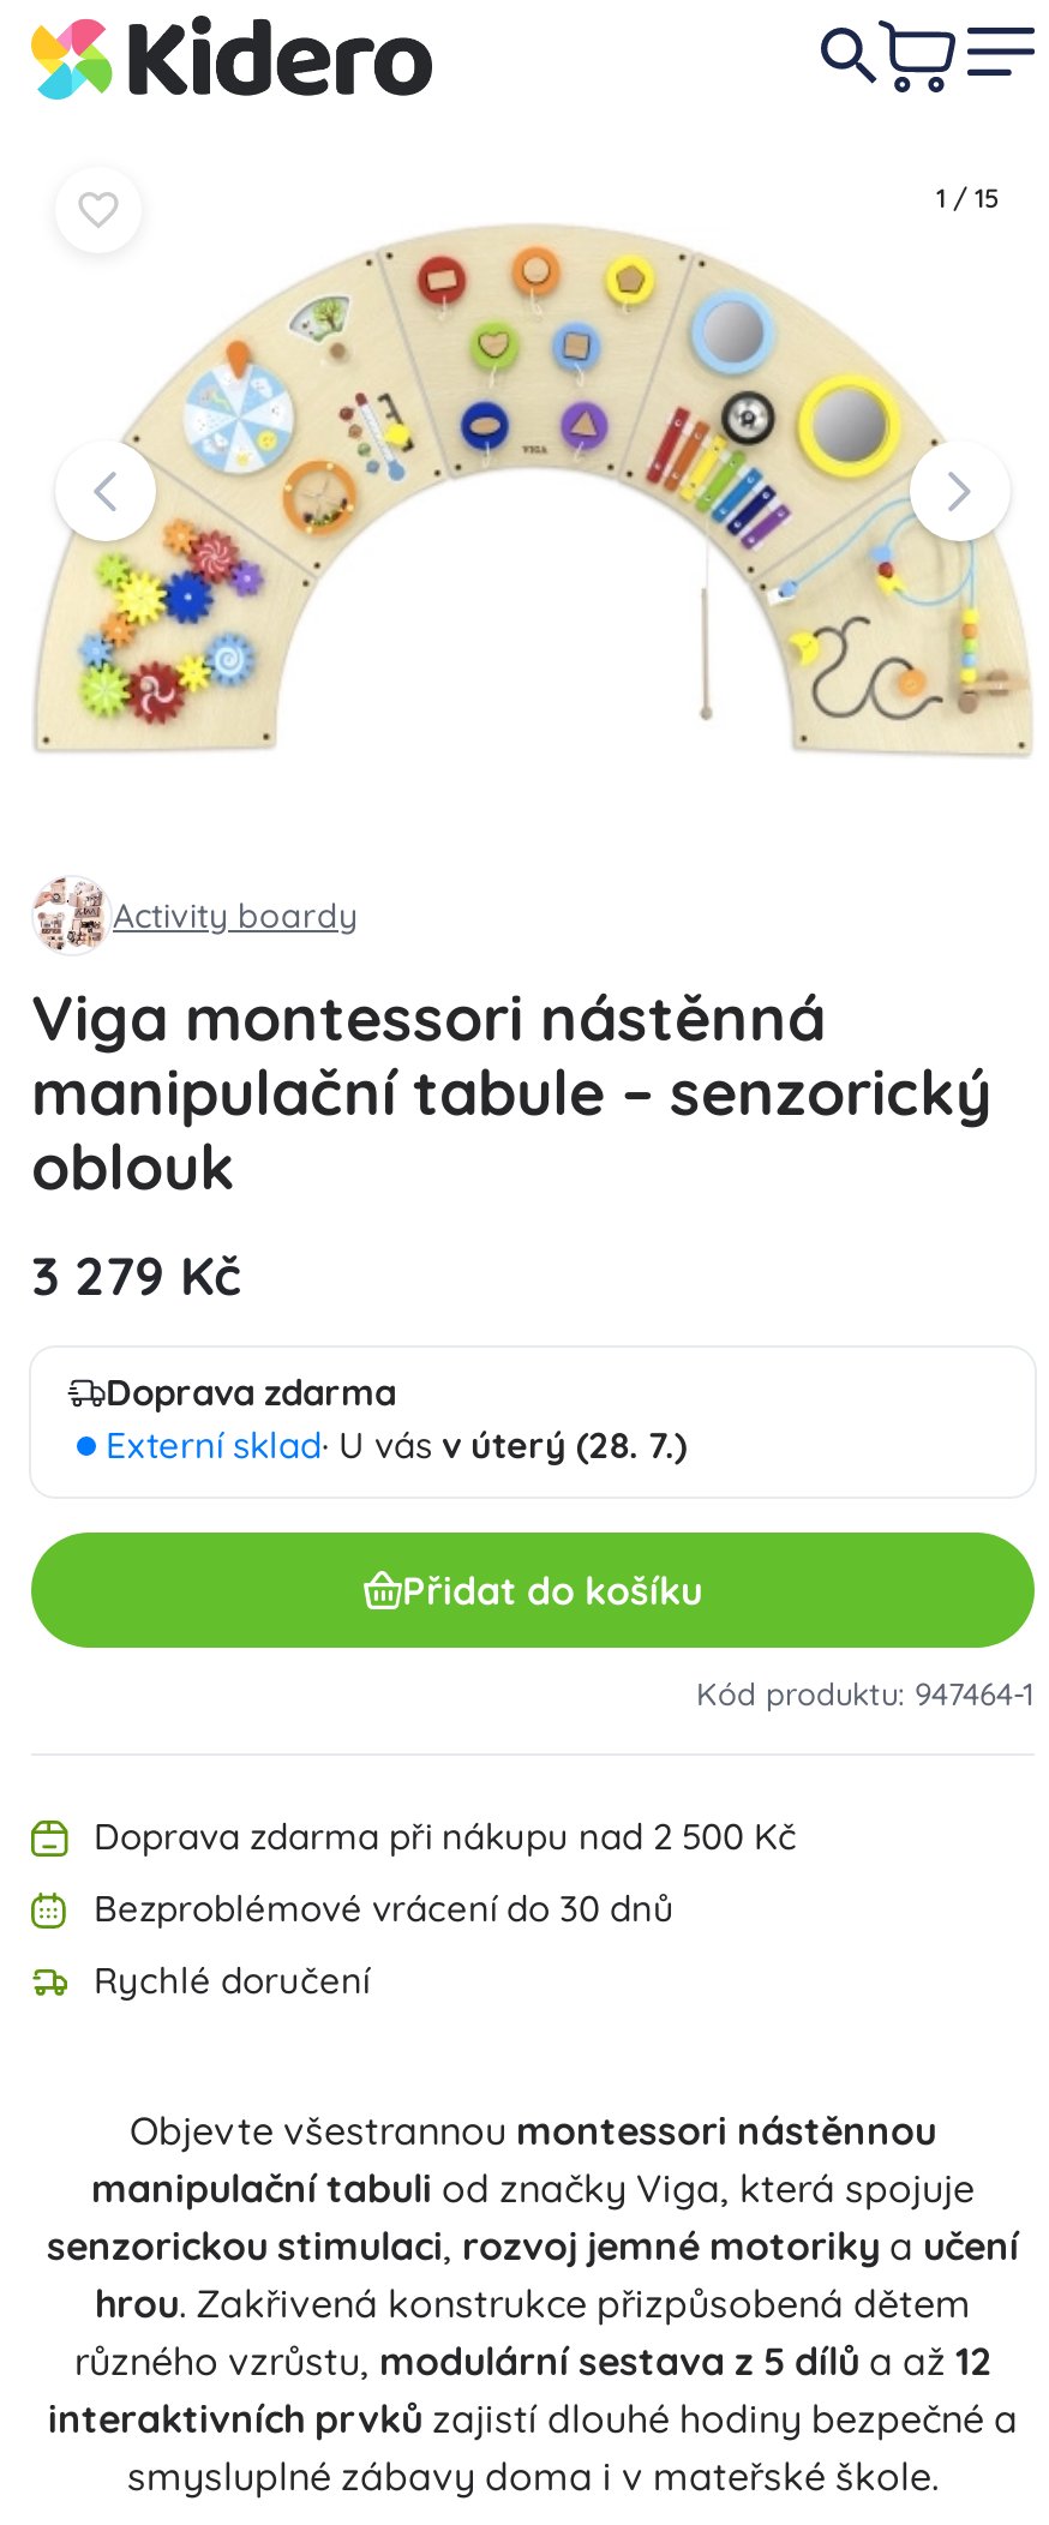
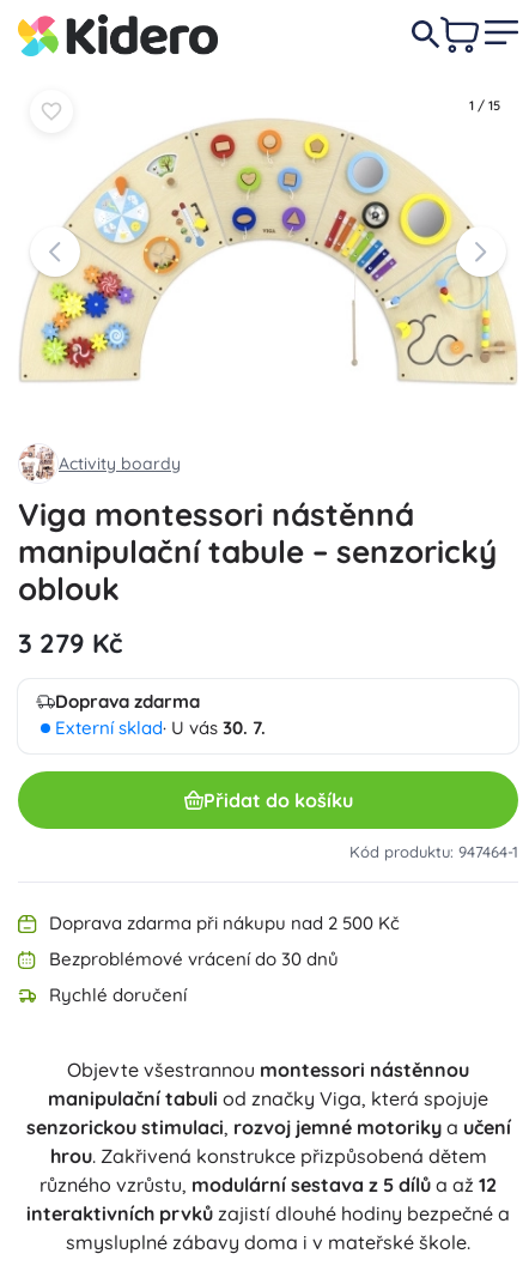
- Externí sklad · U vás v úterý (28. 7.)
+ Externí sklad · U vás 30. 7.
